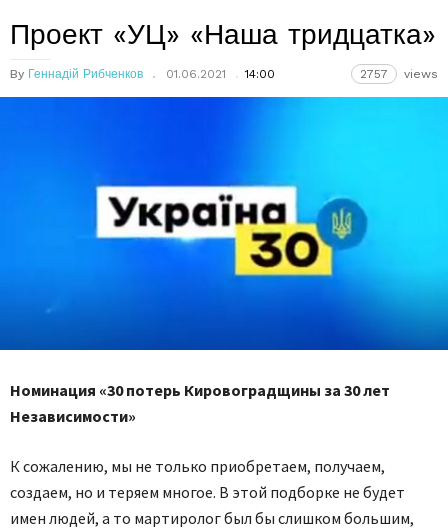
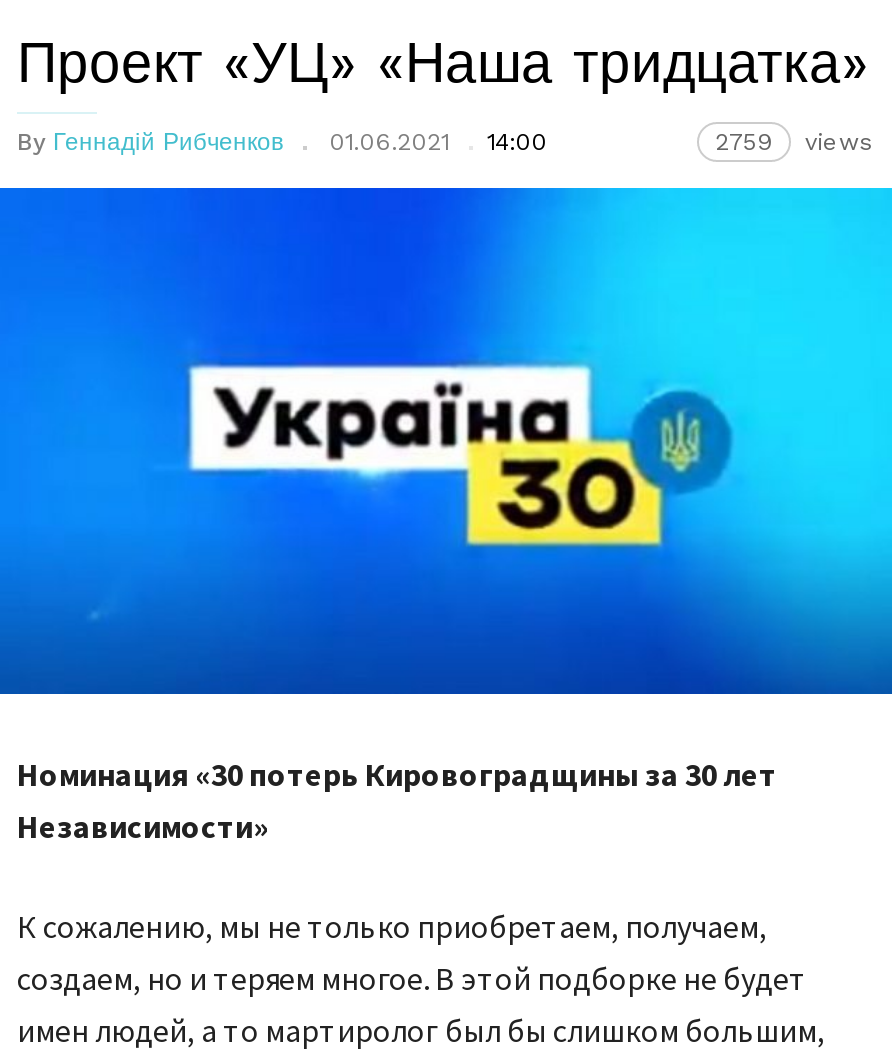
- 2757 views
+ 2759 views
